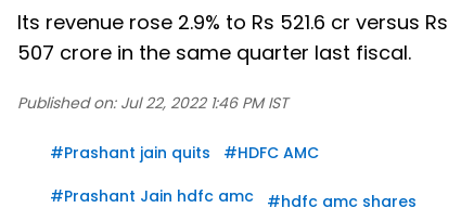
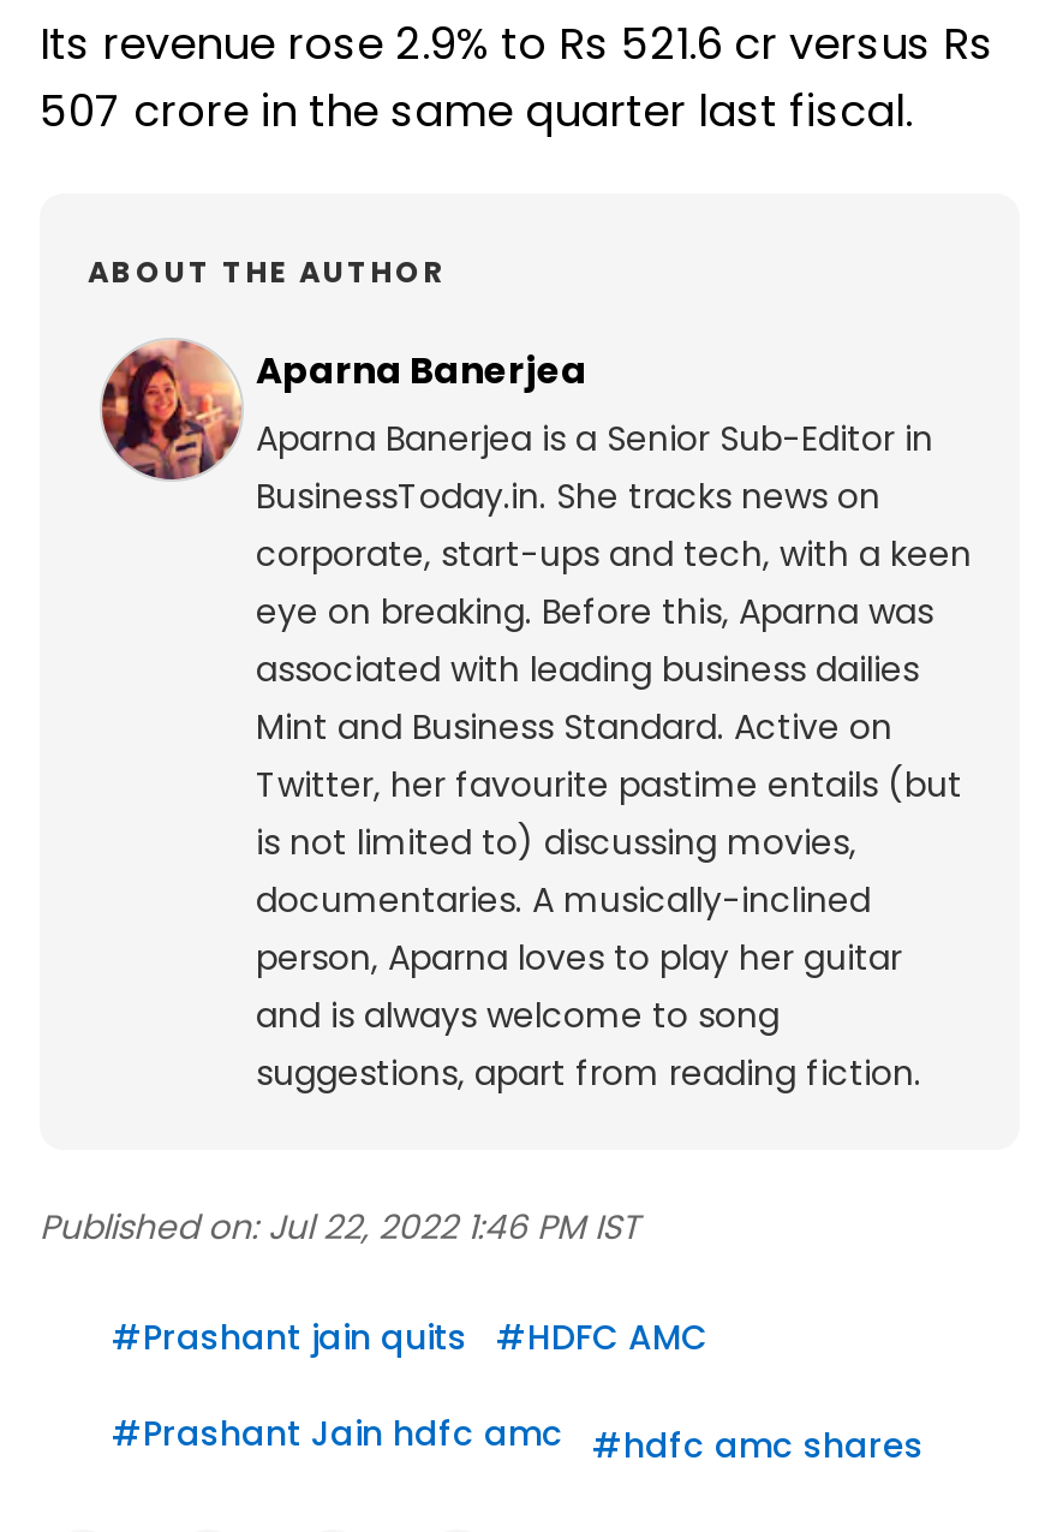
+ [image]
+ ABOUT THE AUTHOR
+ Aparna Banerjea
+ Aparna Banerjea is a Senior Sub-Editor in
+ BusinessToday.in. She tracks news on
+ corporate, start-ups and tech, with a keen
+ eye on breaking. Before this, Aparna was
+ associated with leading business dailies
+ Mint and Business Standard. Active on
+ Twitter, her favourite pastime entails (but
+ is not limited to) discussing movies,
+ documentaries. A musically-inclined
+ person, Aparna loves to play her guitar
+ and is always welcome to song
+ suggestions, apart from reading fiction.
